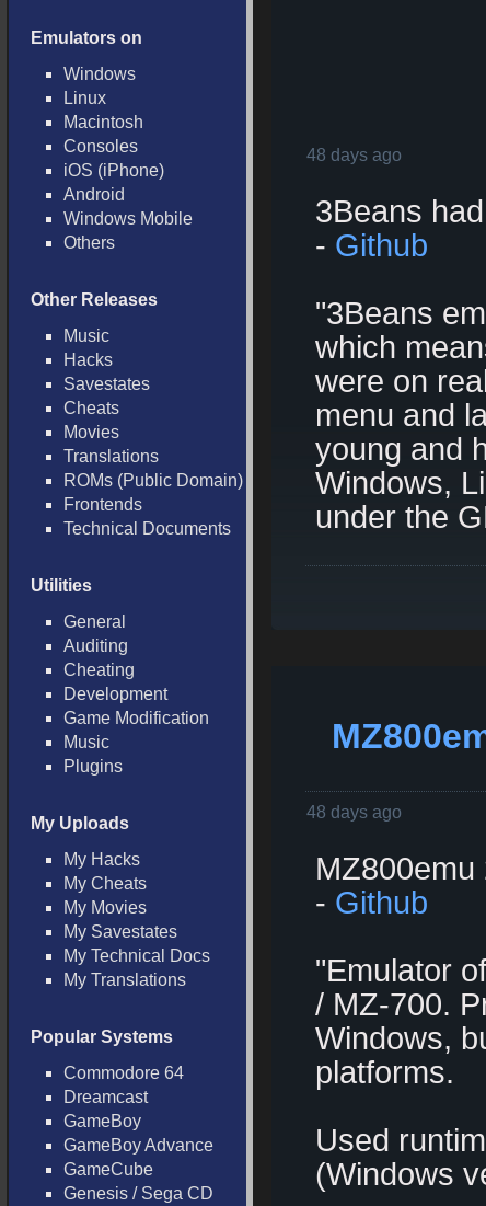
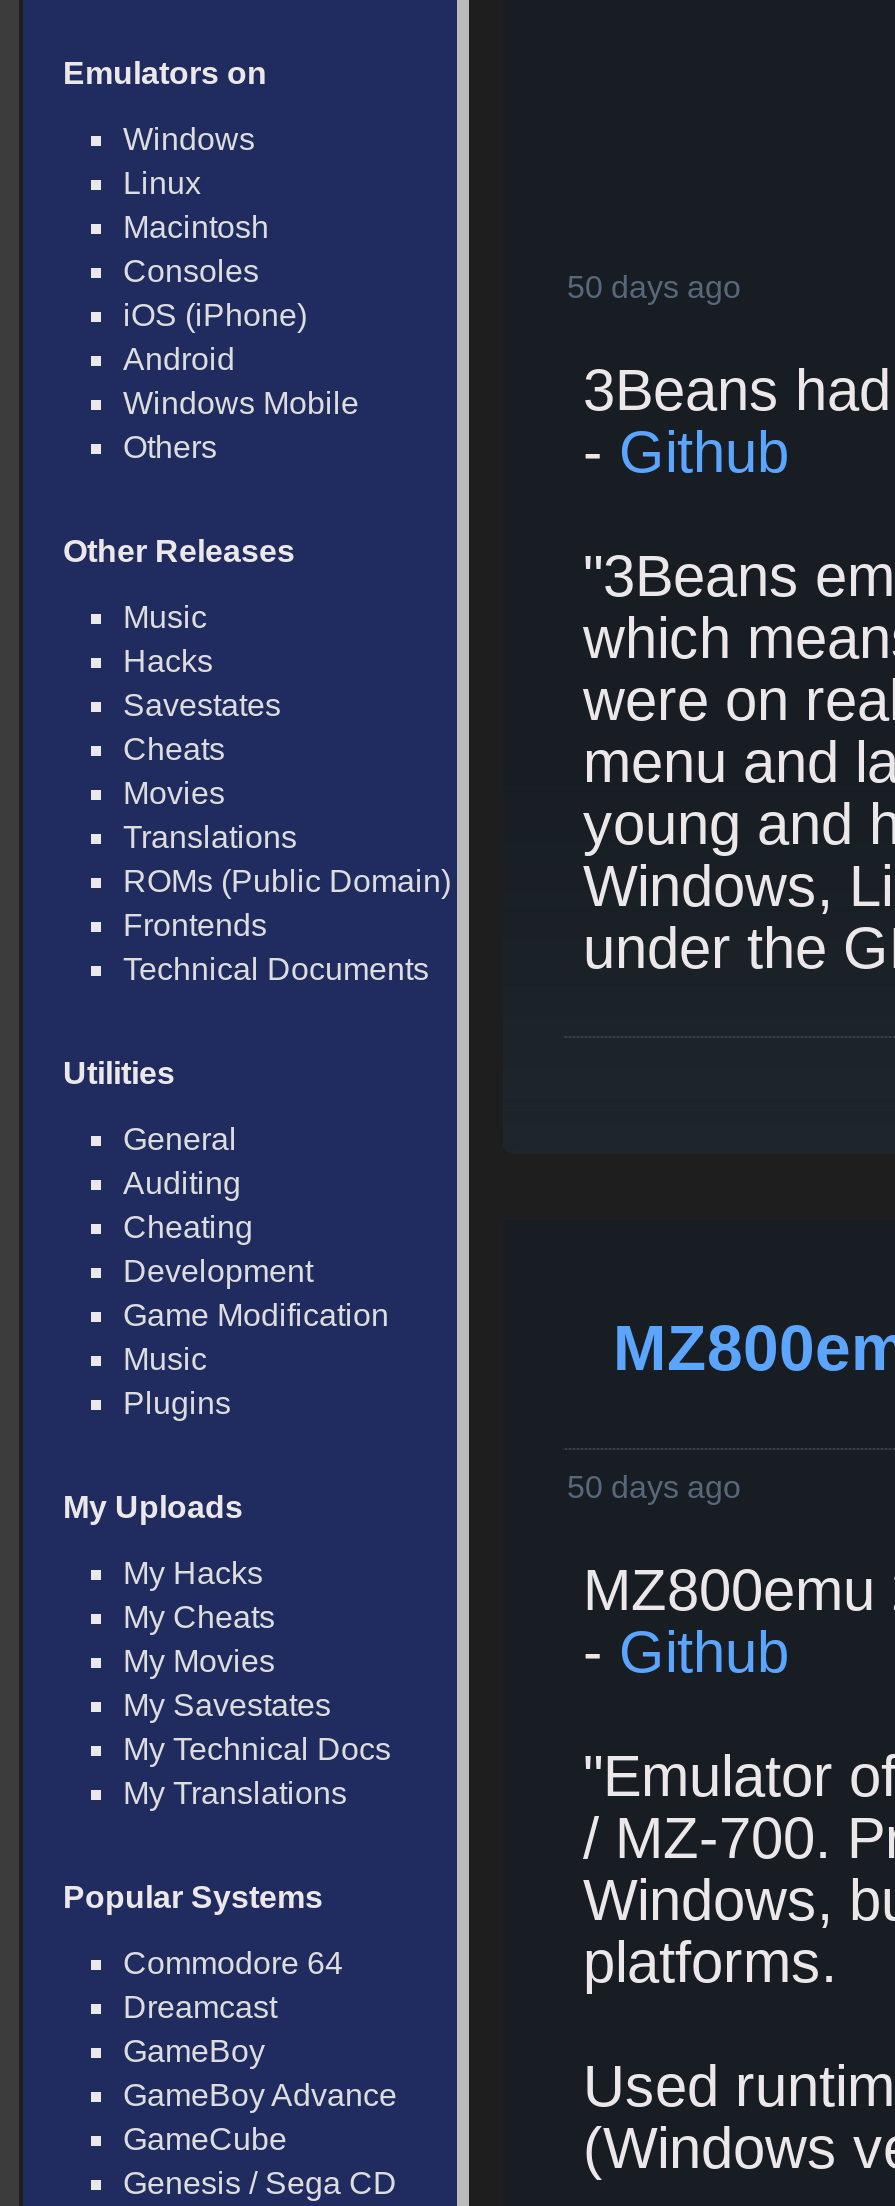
- 48 days ago
+ 50 days ago

- 48 days ago
+ 50 days ago
